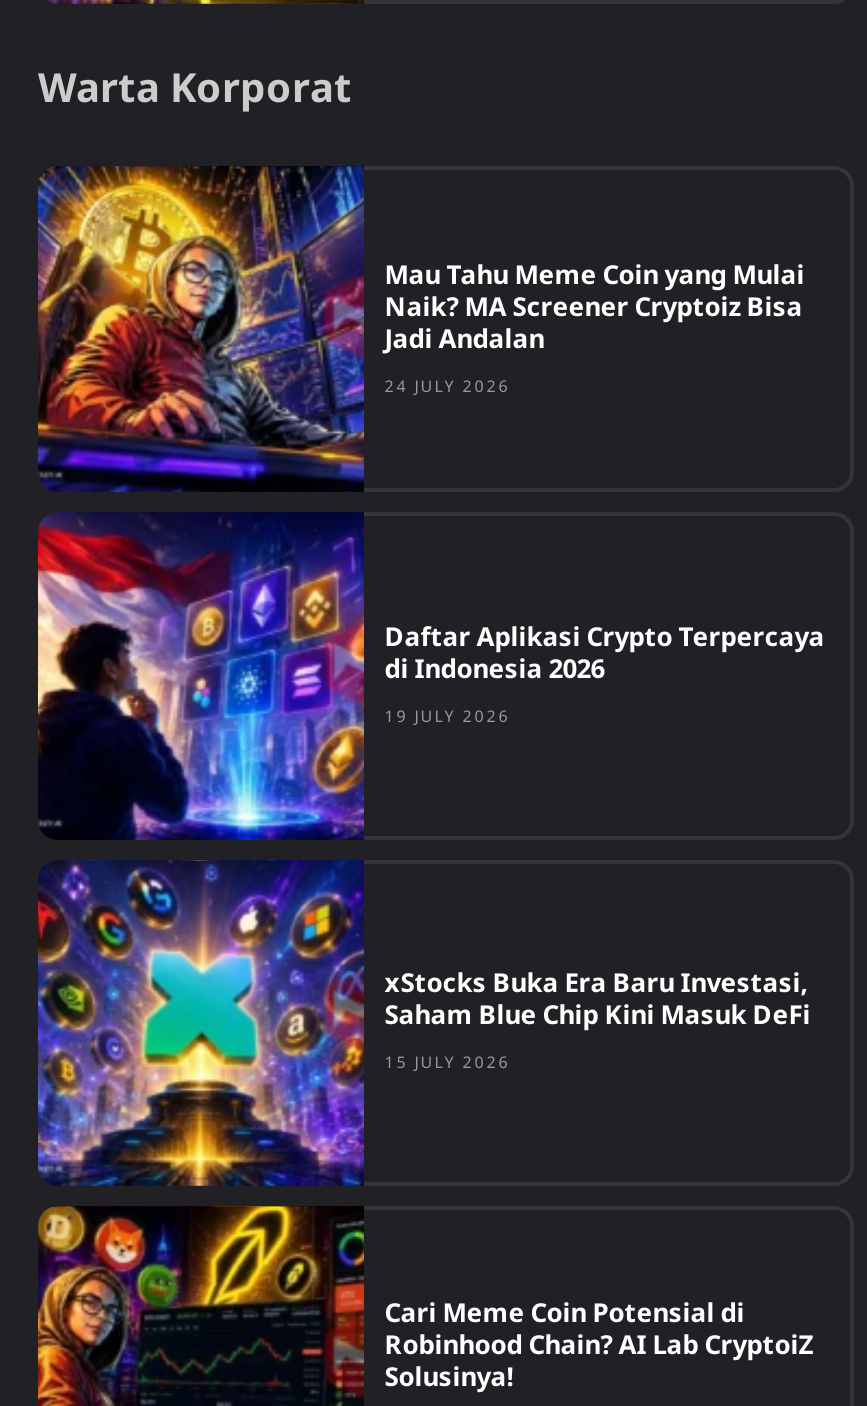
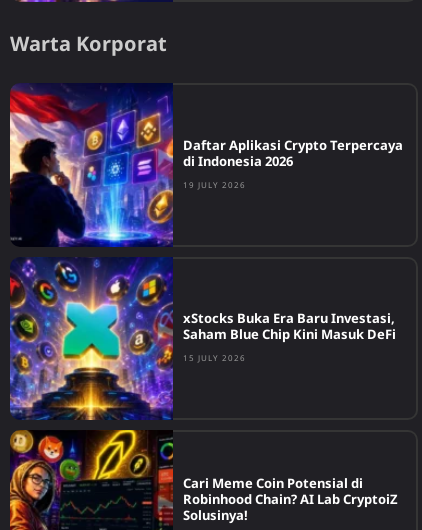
- [image]
- Mau Tahu Meme Coin yang Mulai
- Naik? MA Screener Cryptoiz Bisa
- Jadi Andalan
- 24 JULY 2026
